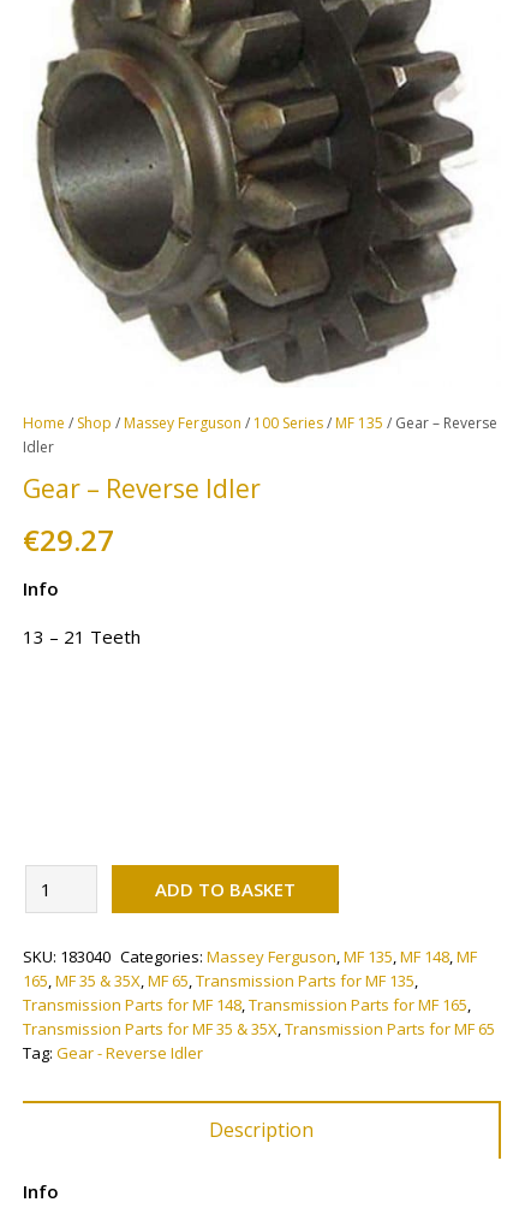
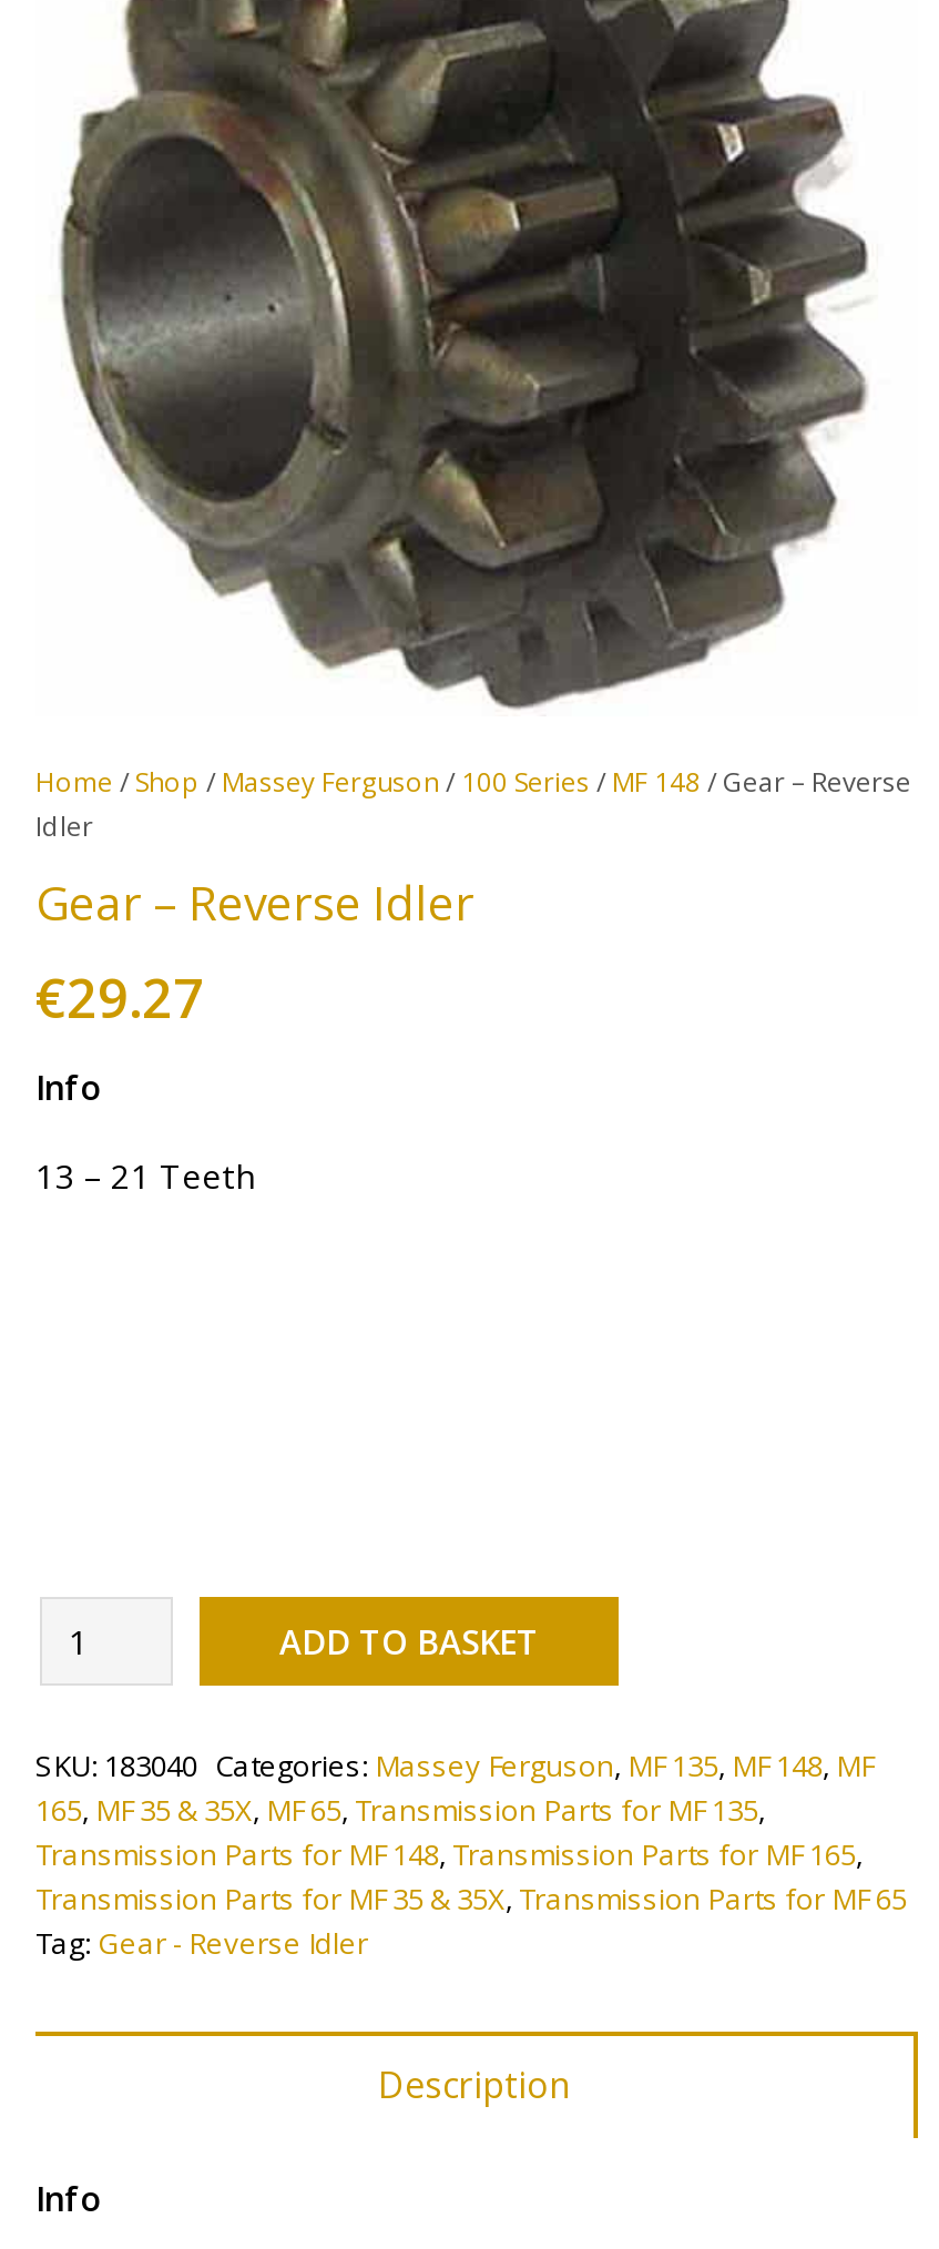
- Home / Shop / Massey Ferguson / 100 Series / MF 135 / Gear – Reverse
+ Home / Shop / Massey Ferguson / 100 Series / MF 148 / Gear – Reverse
